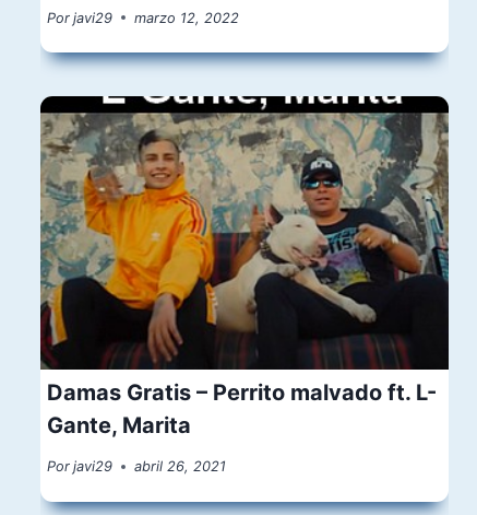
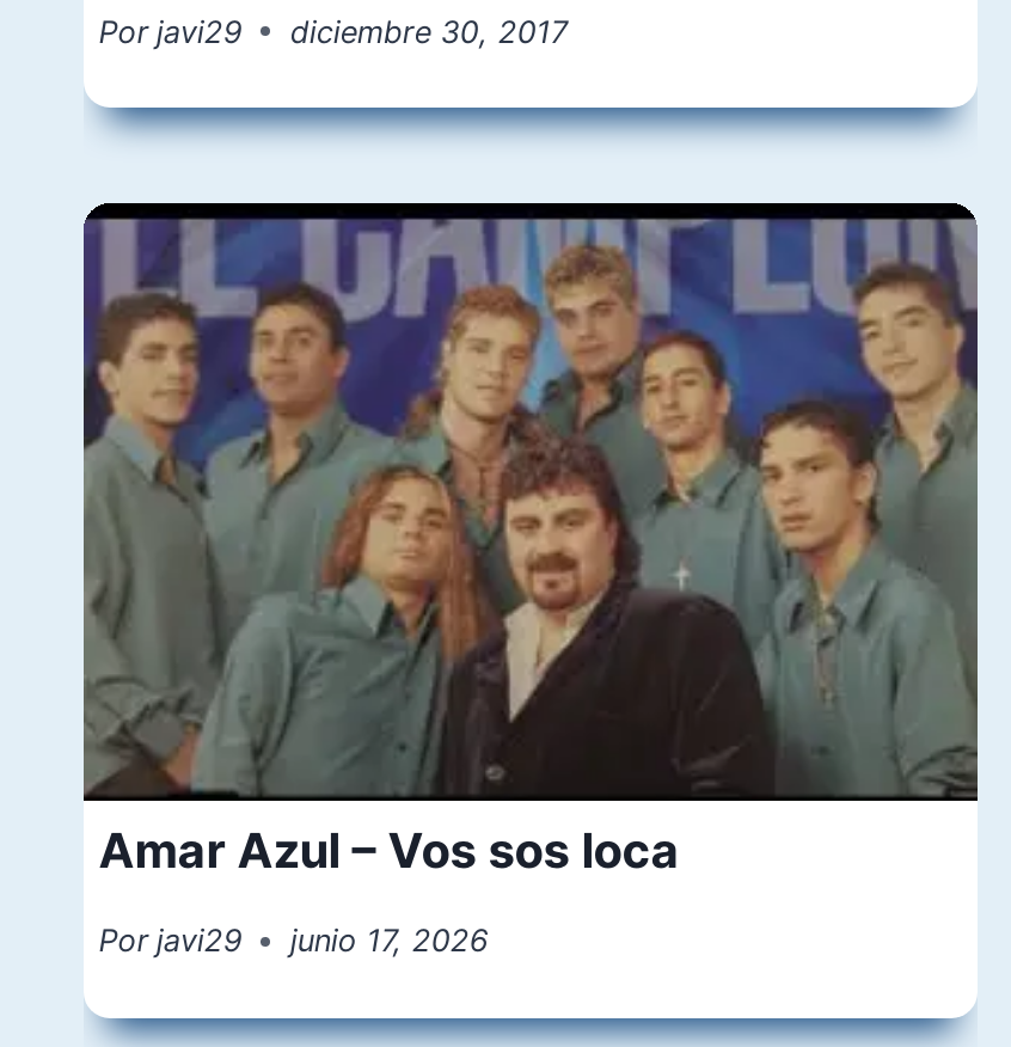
- Por javi29 marzo 12, 2022
+ Por javi29 diciembre 30, 2017

- [image]
- Damas Gratis – Perrito malvado ft. L-
- Gante, Marita
+ [image]
+ Amar Azul – Vos sos loca

- Por javi29 abril 26, 2021
+ Por javi29 junio 17, 2026
